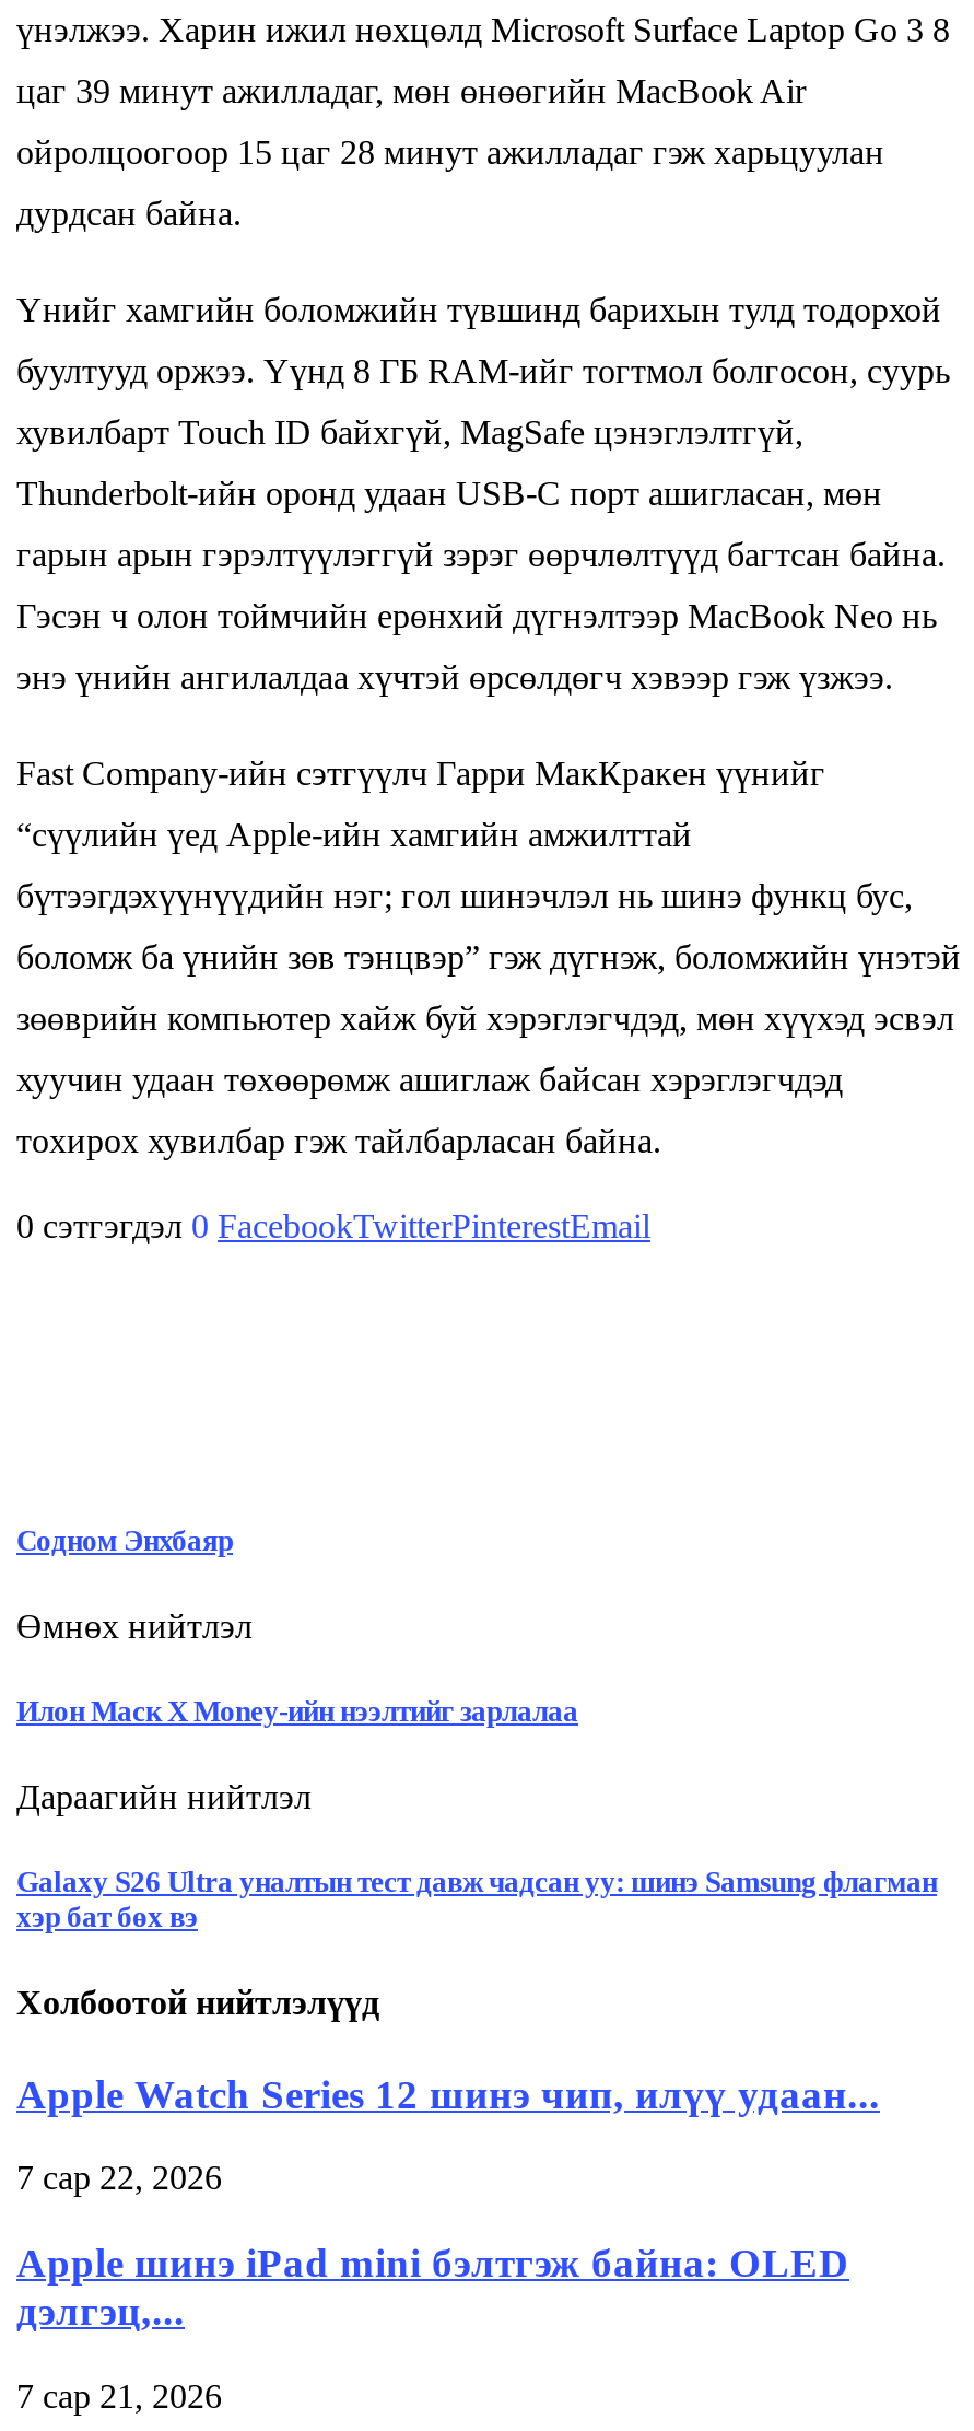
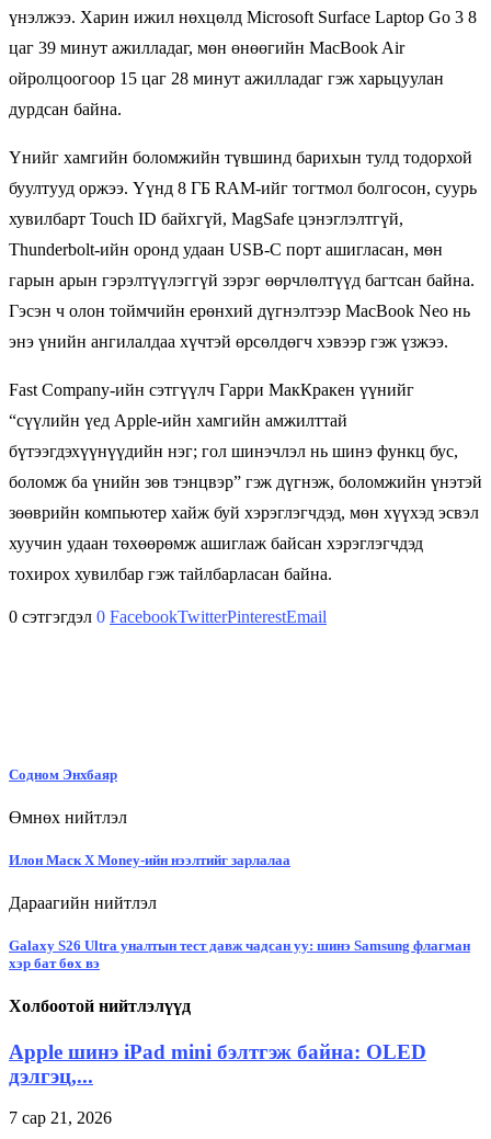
- Apple Watch Series 12 шинэ чип, илүү удаан...
- 7 сар 22, 2026
